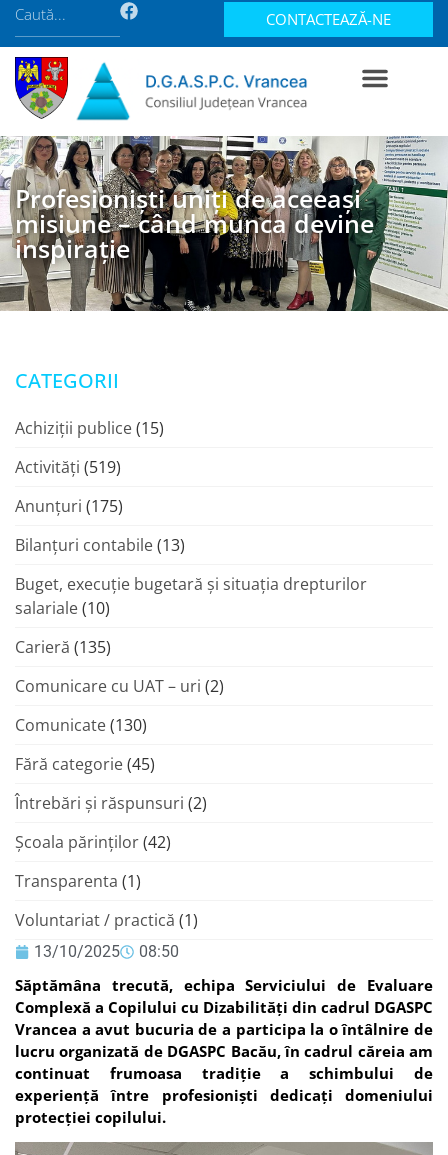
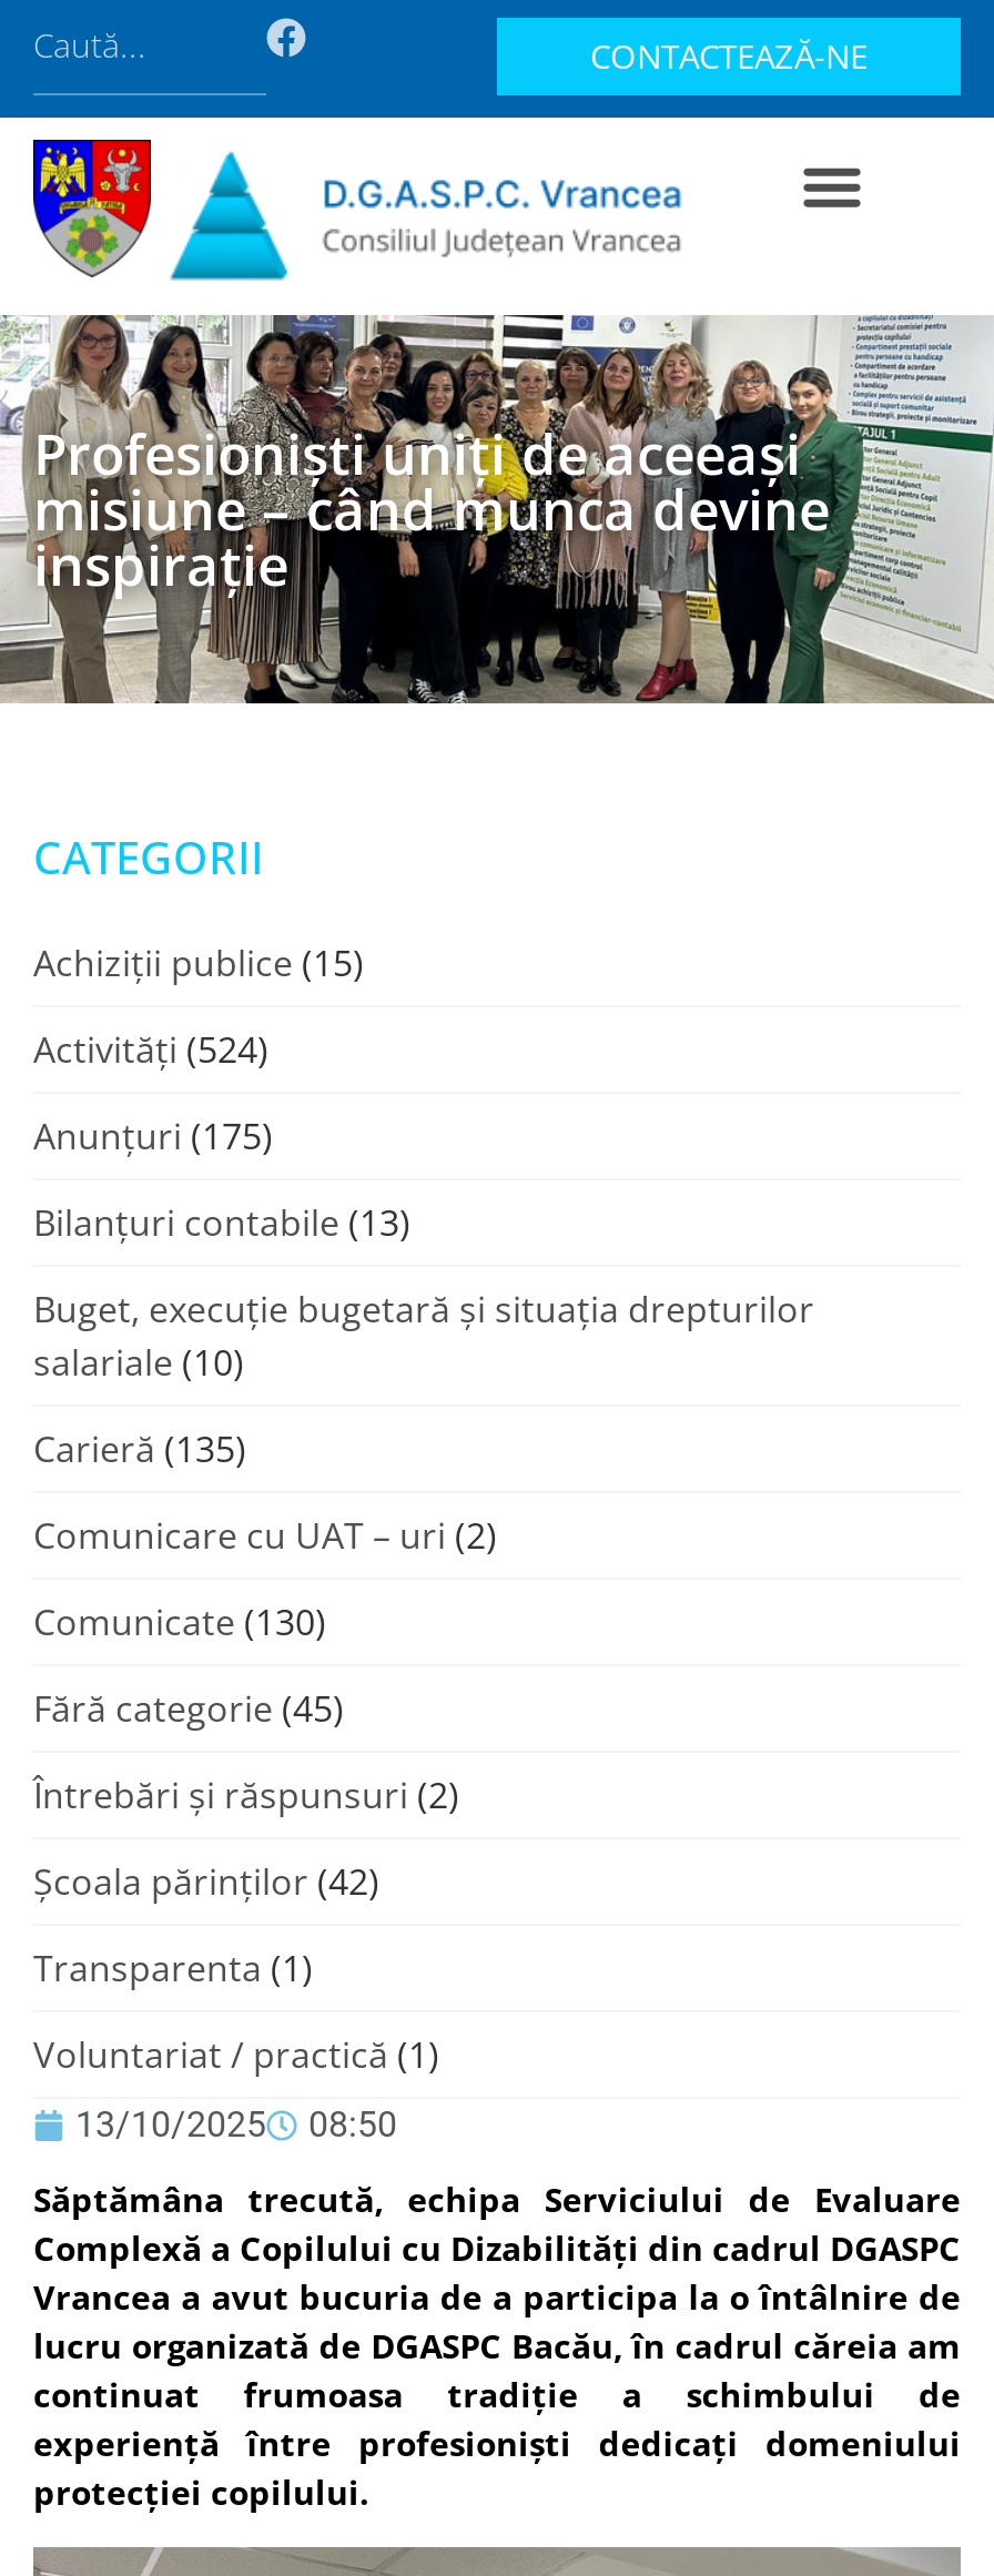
- Activități (519)
+ Activități (524)
